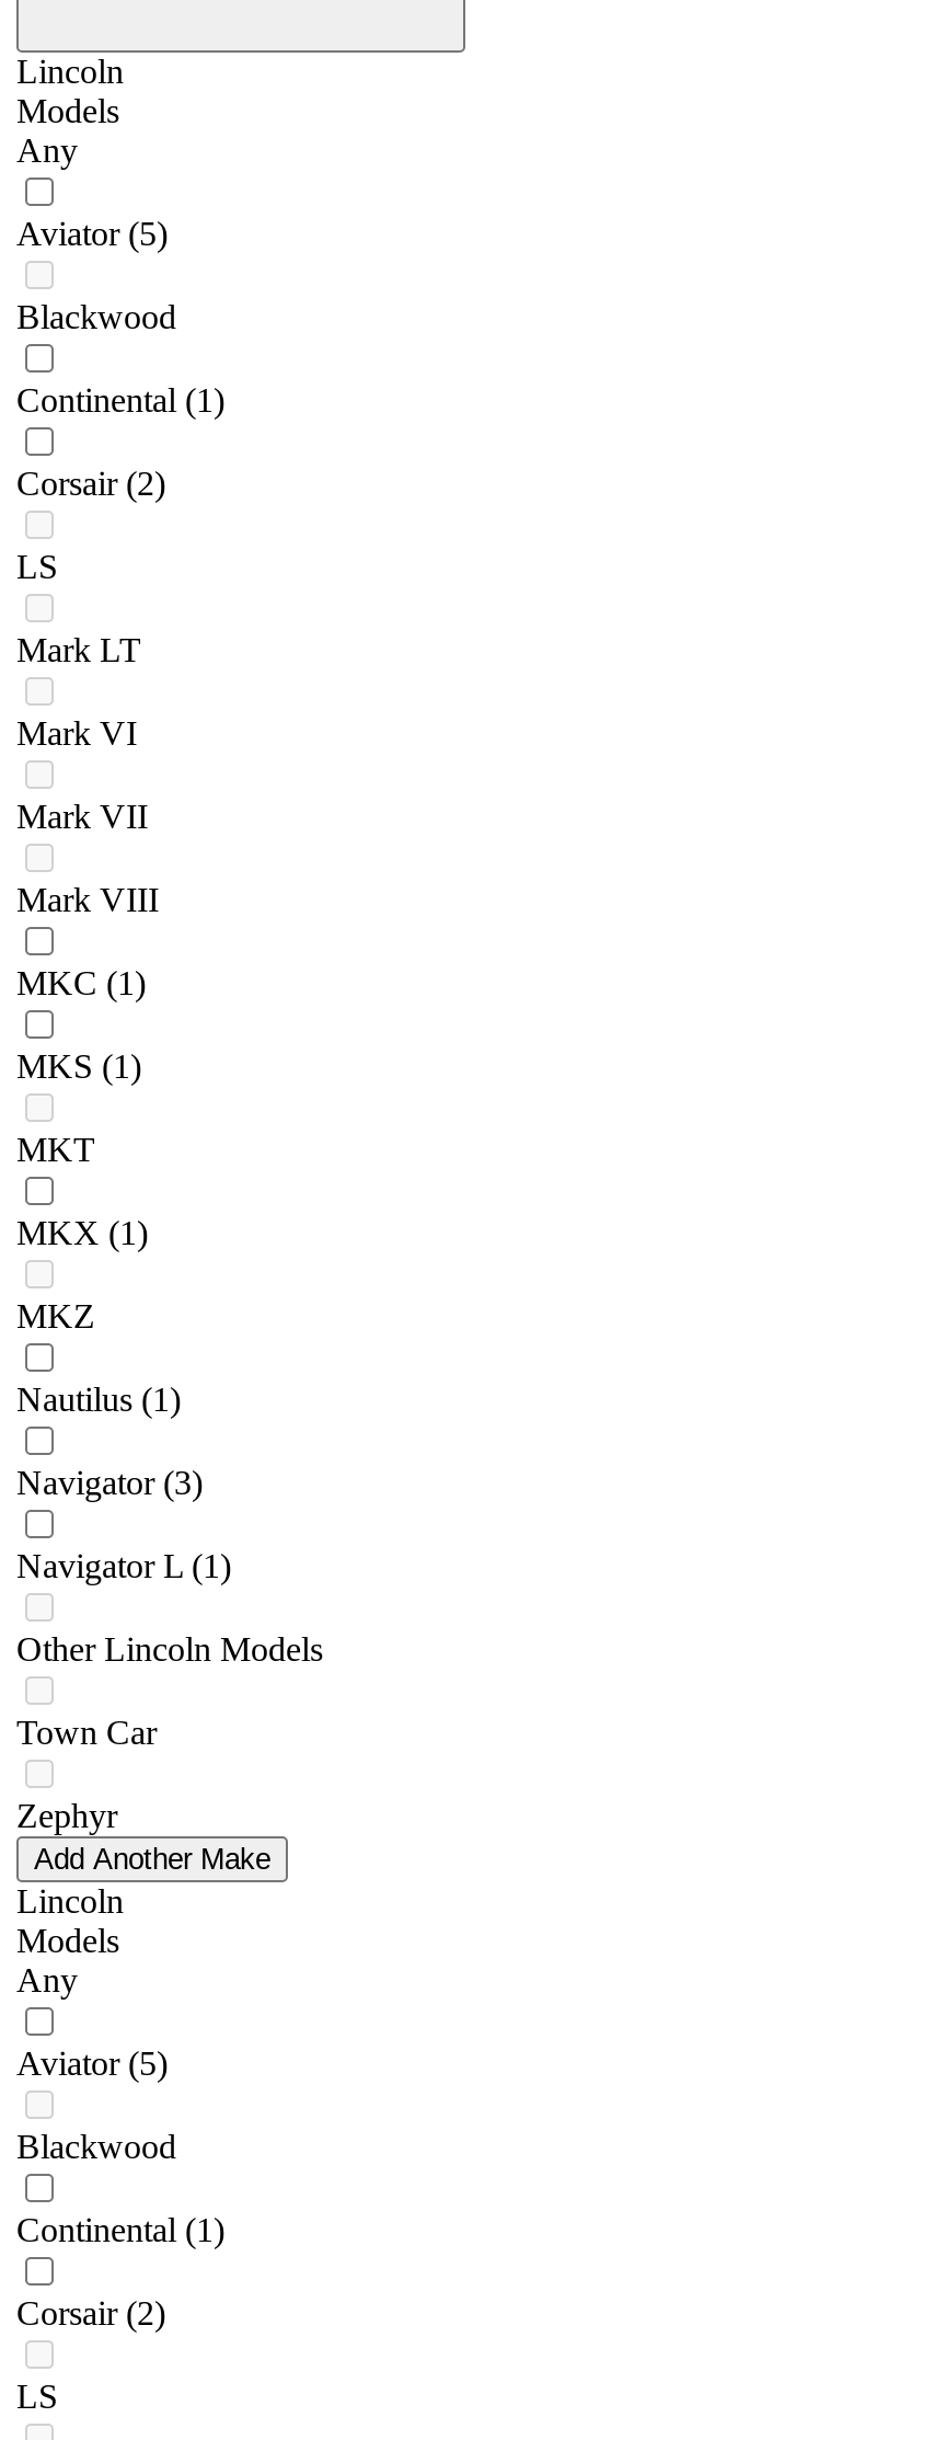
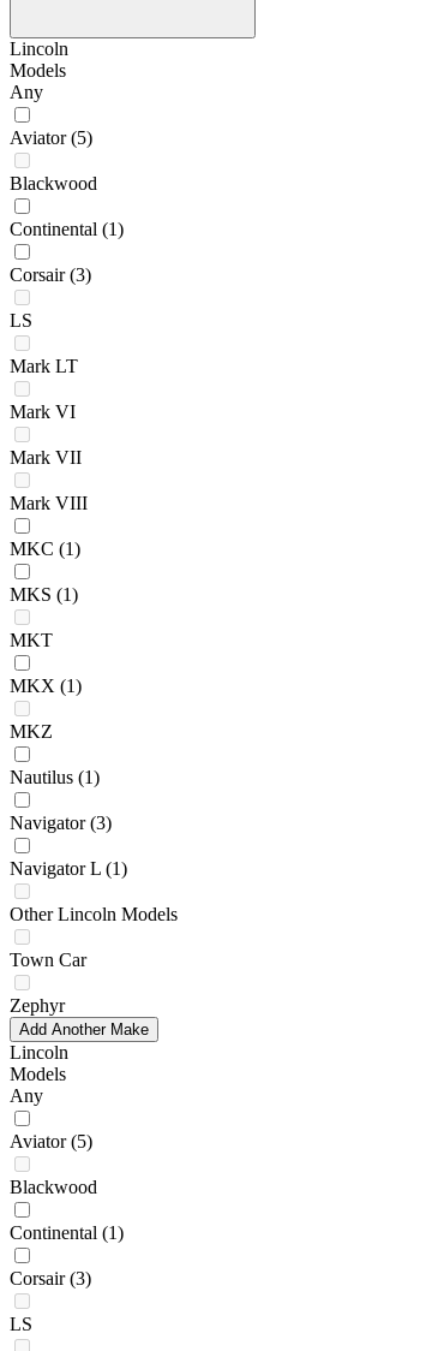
- Corsair (2)
+ Corsair (3)

- Corsair (2)
+ Corsair (3)
